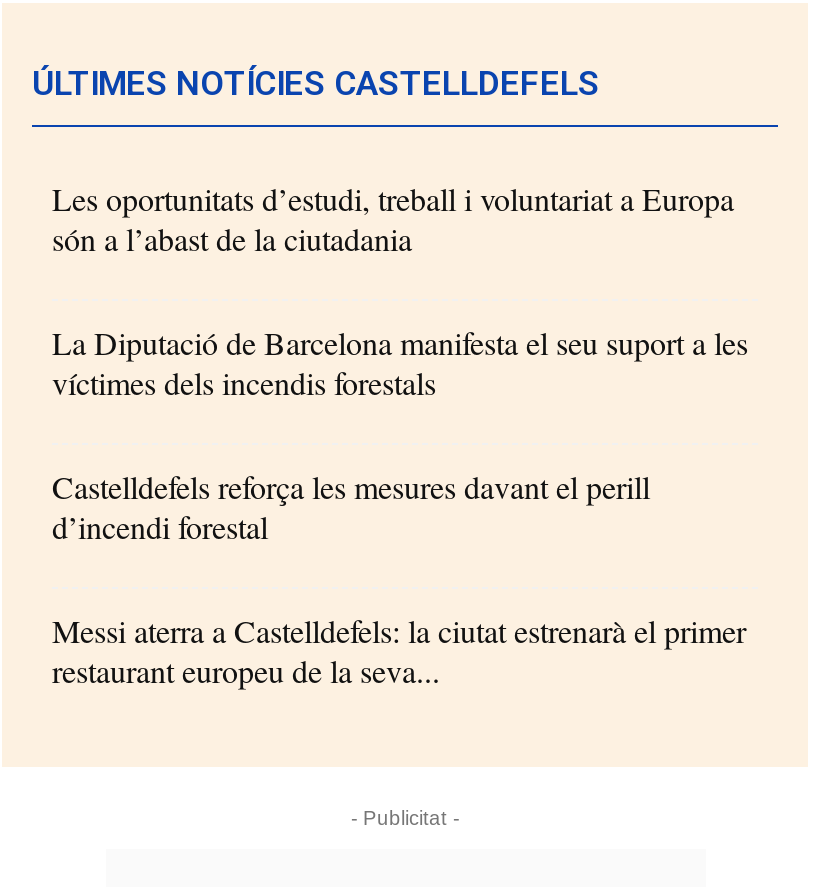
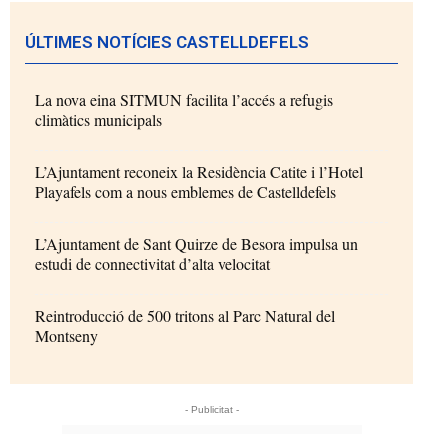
- Les oportunitats d’estudi, treball i voluntariat a Europa
- són a l’abast de la ciutadania
+ La nova eina SITMUN facilita l’accés a refugis
+ climàtics municipals

- La Diputació de Barcelona manifesta el seu suport a les
- víctimes dels incendis forestals
+ L’Ajuntament reconeix la Residència Catite i l’Hotel
+ Playafels com a nous emblemes de Castelldefels

- Castelldefels reforça les mesures davant el perill
- d’incendi forestal
+ L’Ajuntament de Sant Quirze de Besora impulsa un
+ estudi de connectivitat d’alta velocitat

- Messi aterra a Castelldefels: la ciutat estrenarà el primer
- restaurant europeu de la seva...
+ Reintroducció de 500 tritons al Parc Natural del
+ Montseny
